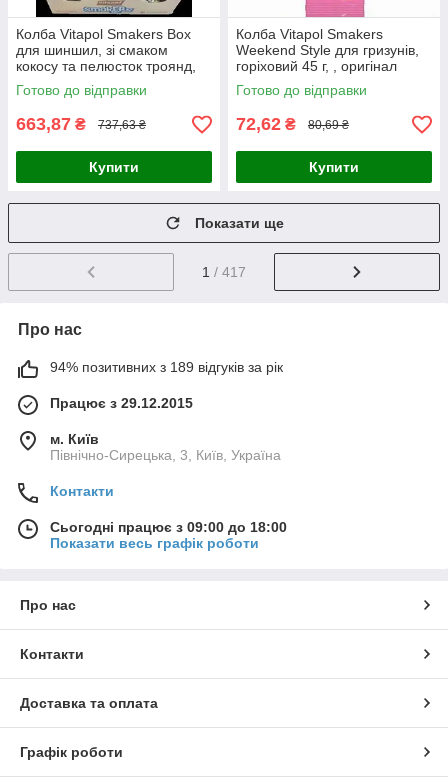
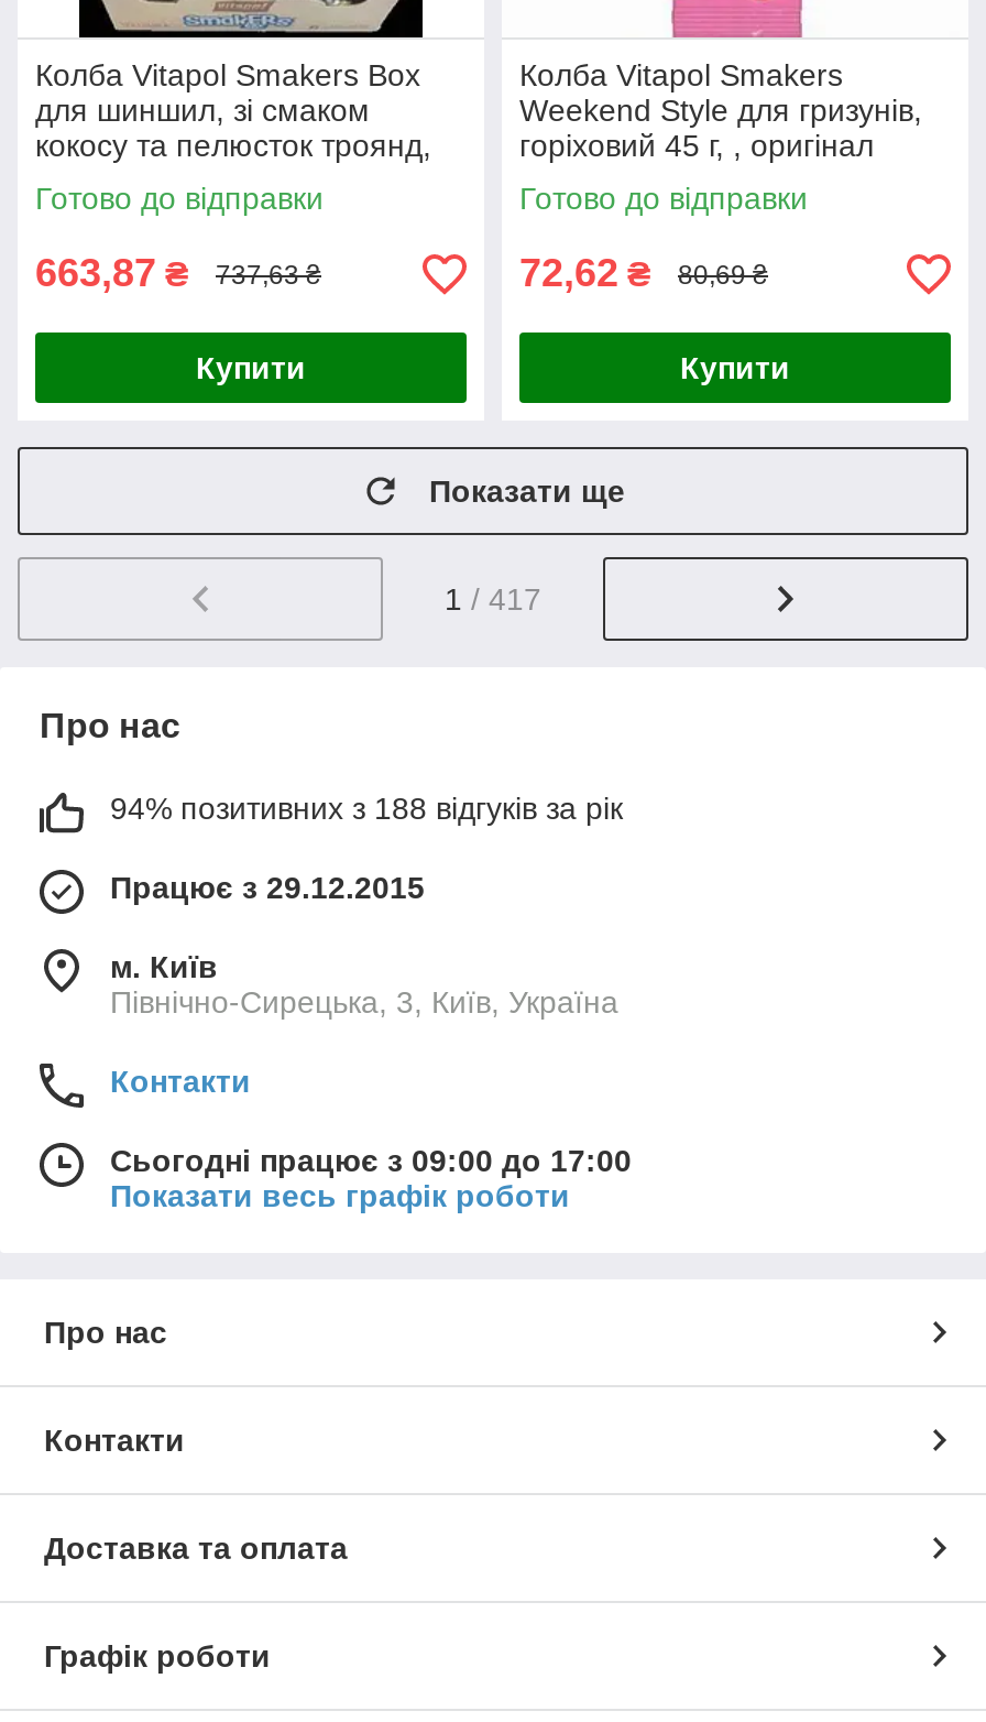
- 94% позитивних з 189 відгуків за рік
+ 94% позитивних з 188 відгуків за рік

- Сьогодні працює з 09:00 до 18:00
+ Сьогодні працює з 09:00 до 17:00
